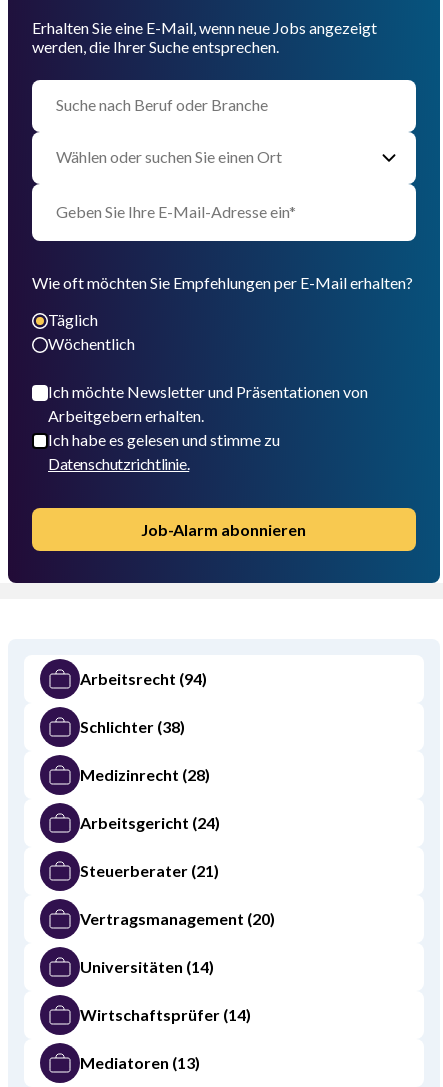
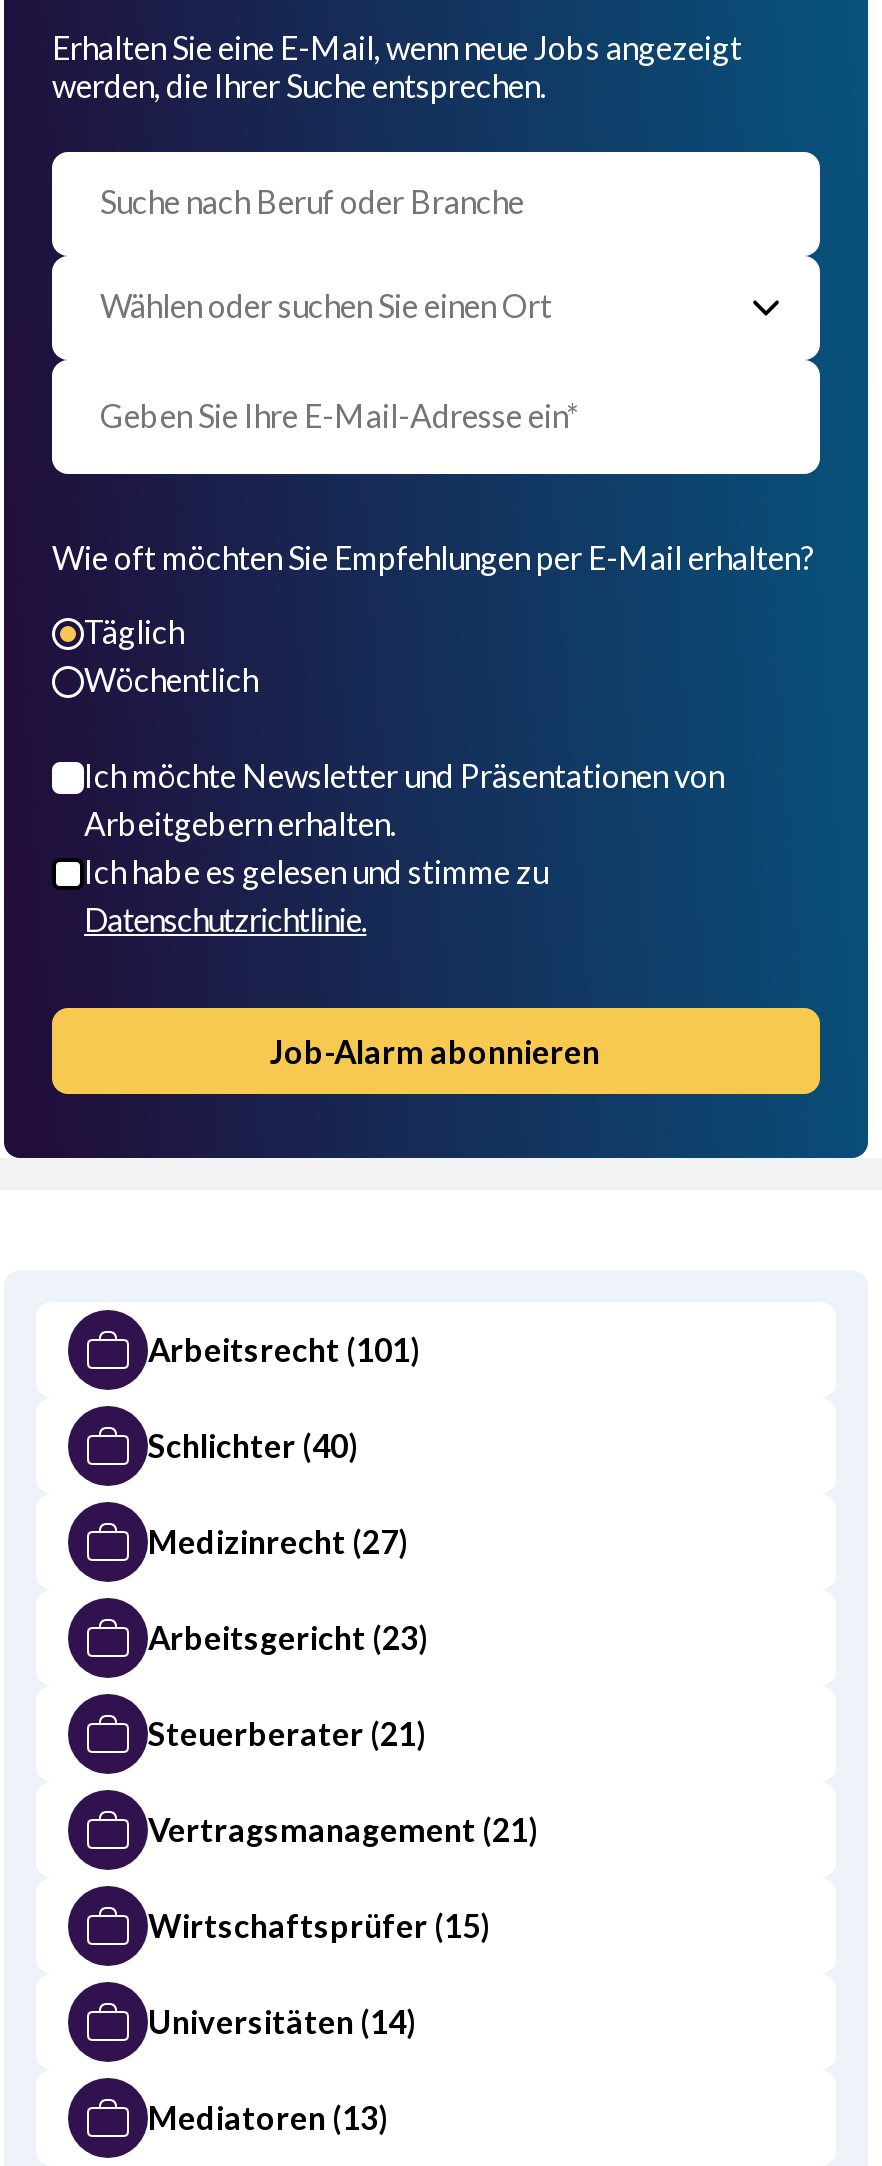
- Arbeitsrecht (94)
+ Arbeitsrecht (101)

- Schlichter (38)
+ Schlichter (40)

- Medizinrecht (28)
+ Medizinrecht (27)

- Arbeitsgericht (24)
+ Arbeitsgericht (23)

- Vertragsmanagement (20)
+ Vertragsmanagement (21)
+ Wirtschaftsprüfer (15)

moved down: Universitäten (14)

- Wirtschaftsprüfer (14)
